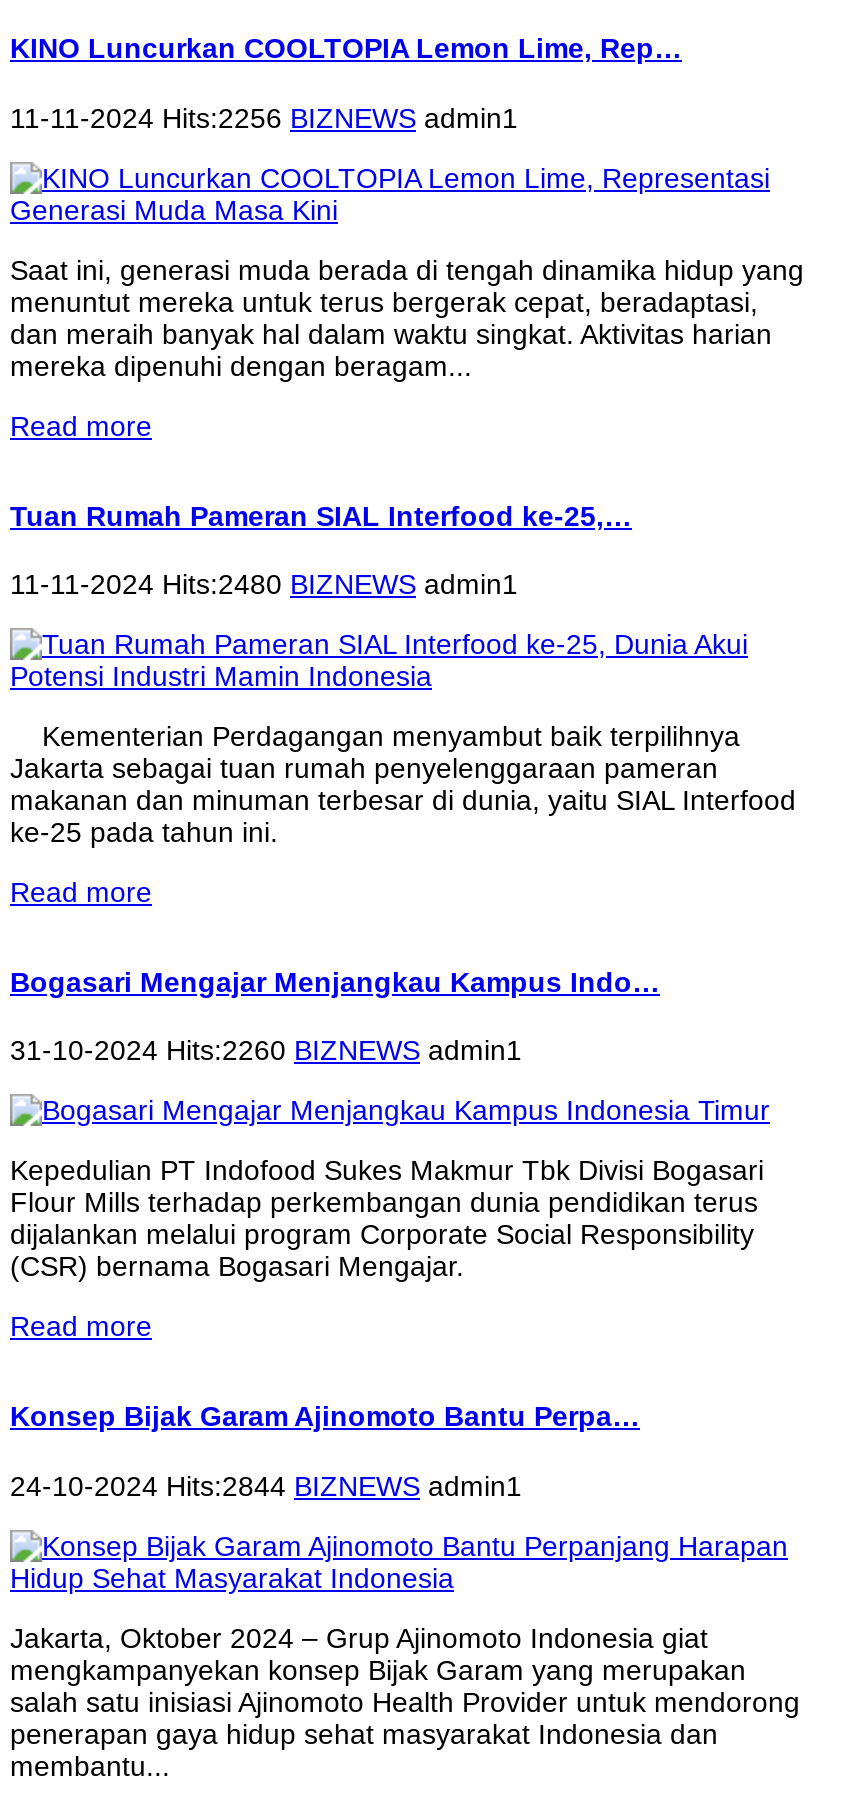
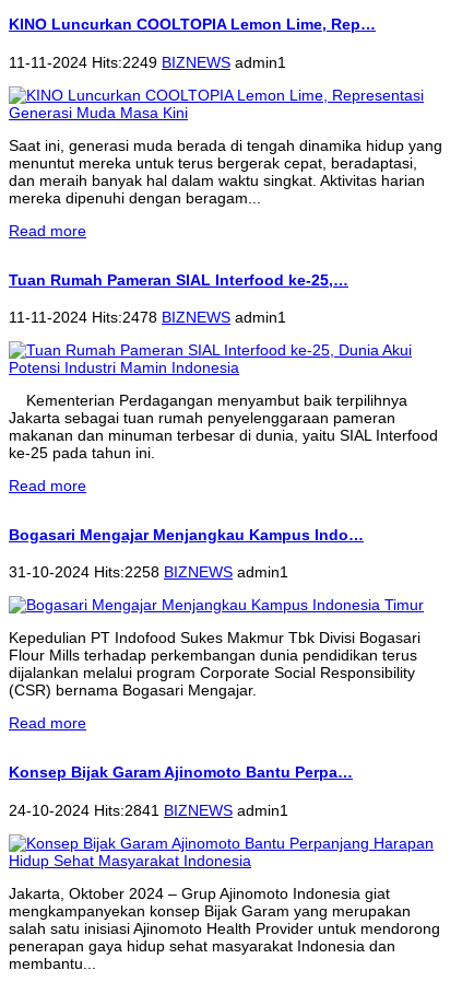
- 11-11-2024 Hits:2256 BIZNEWS admin1
+ 11-11-2024 Hits:2249 BIZNEWS admin1

- 11-11-2024 Hits:2480 BIZNEWS admin1
+ 11-11-2024 Hits:2478 BIZNEWS admin1

- 31-10-2024 Hits:2260 BIZNEWS admin1
+ 31-10-2024 Hits:2258 BIZNEWS admin1

- 24-10-2024 Hits:2844 BIZNEWS admin1
+ 24-10-2024 Hits:2841 BIZNEWS admin1
